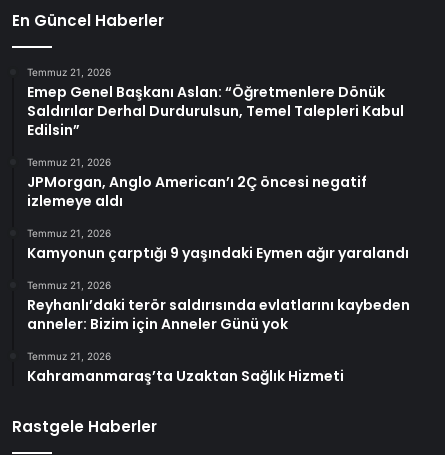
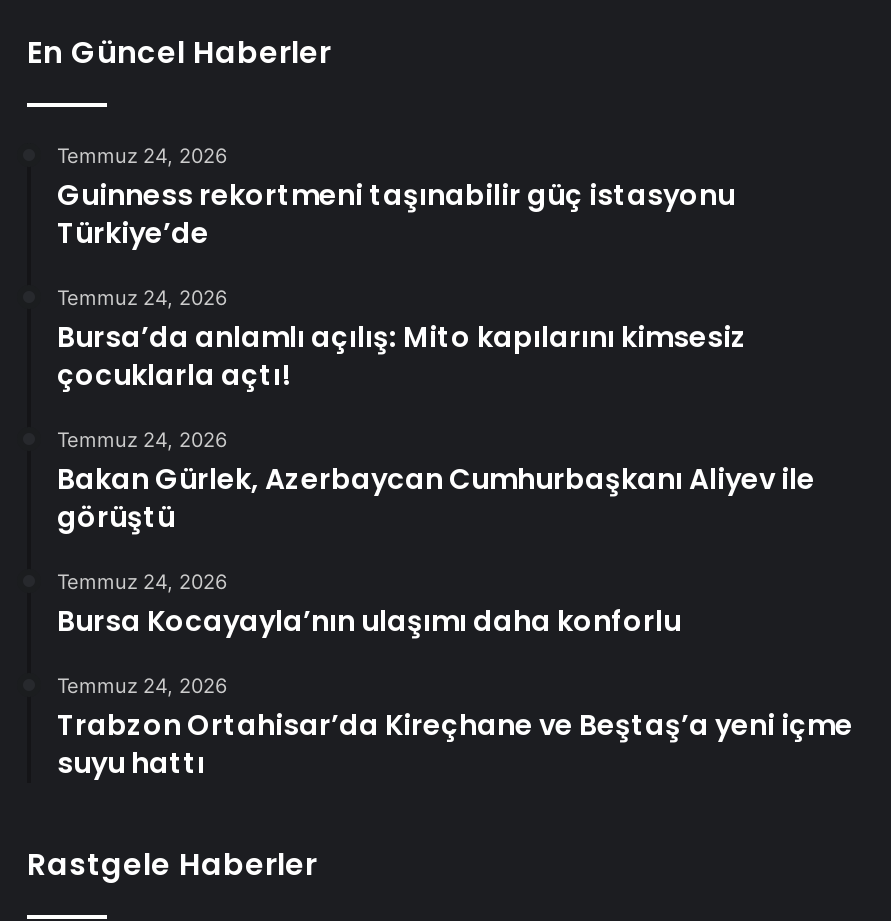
- Temmuz 21, 2026
- Emep Genel Başkanı Aslan: “Öğretmenlere Dönük
- Saldırılar Derhal Durdurulsun, Temel Talepleri Kabul
- Edilsin”
+ Temmuz 24, 2026
+ Guinness rekortmeni taşınabilir güç istasyonu
+ Türkiye’de

- Temmuz 21, 2026
- JPMorgan, Anglo American’ı 2Ç öncesi negatif
- izlemeye aldı
+ Temmuz 24, 2026
+ Bursa’da anlamlı açılış: Mito kapılarını kimsesiz
+ çocuklarla açtı!

- Temmuz 21, 2026
- Kamyonun çarptığı 9 yaşındaki Eymen ağır yaralandı
+ Temmuz 24, 2026
+ Bakan Gürlek, Azerbaycan Cumhurbaşkanı Aliyev ile
+ görüştü

- Temmuz 21, 2026
- Reyhanlı’daki terör saldırısında evlatlarını kaybeden
- anneler: Bizim için Anneler Günü yok
+ Temmuz 24, 2026
+ Bursa Kocayayla’nın ulaşımı daha konforlu

- Temmuz 21, 2026
- Kahramanmaraş’ta Uzaktan Sağlık Hizmeti
+ Temmuz 24, 2026
+ Trabzon Ortahisar’da Kireçhane ve Beştaş’a yeni içme
+ suyu hattı
